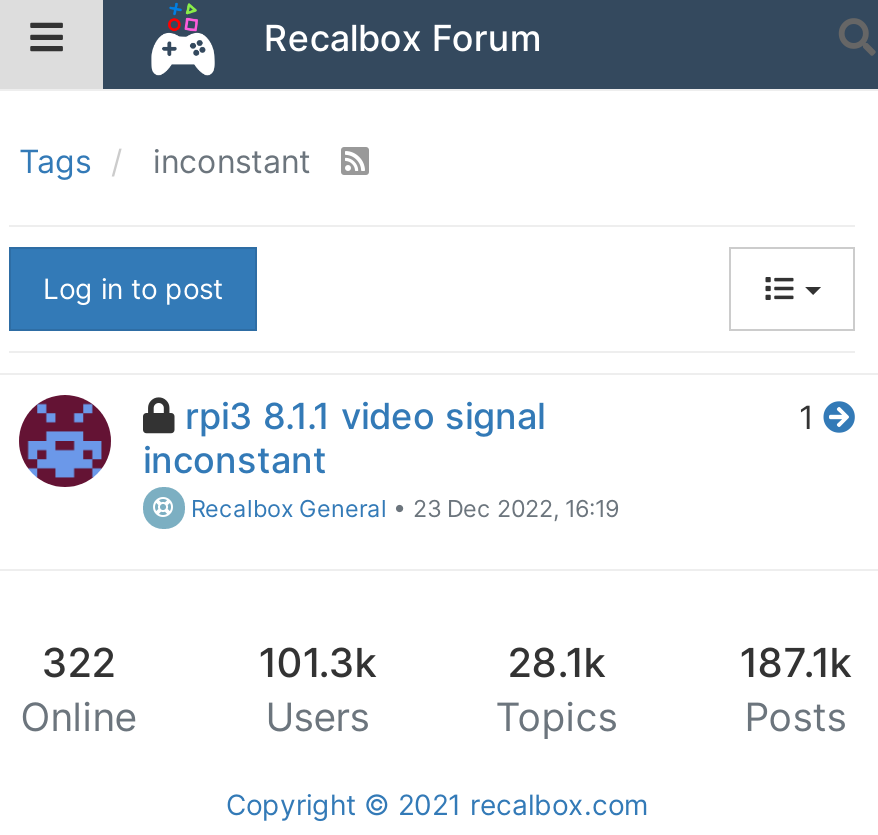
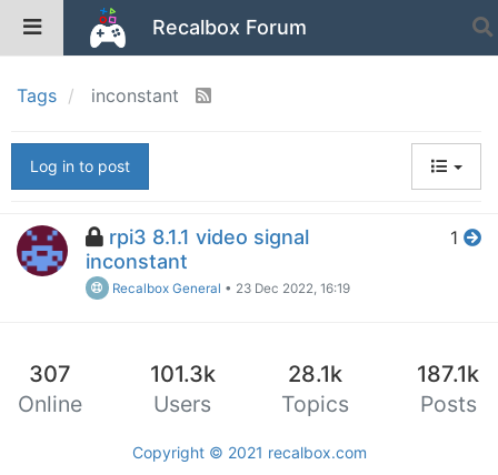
- 322
+ 307
